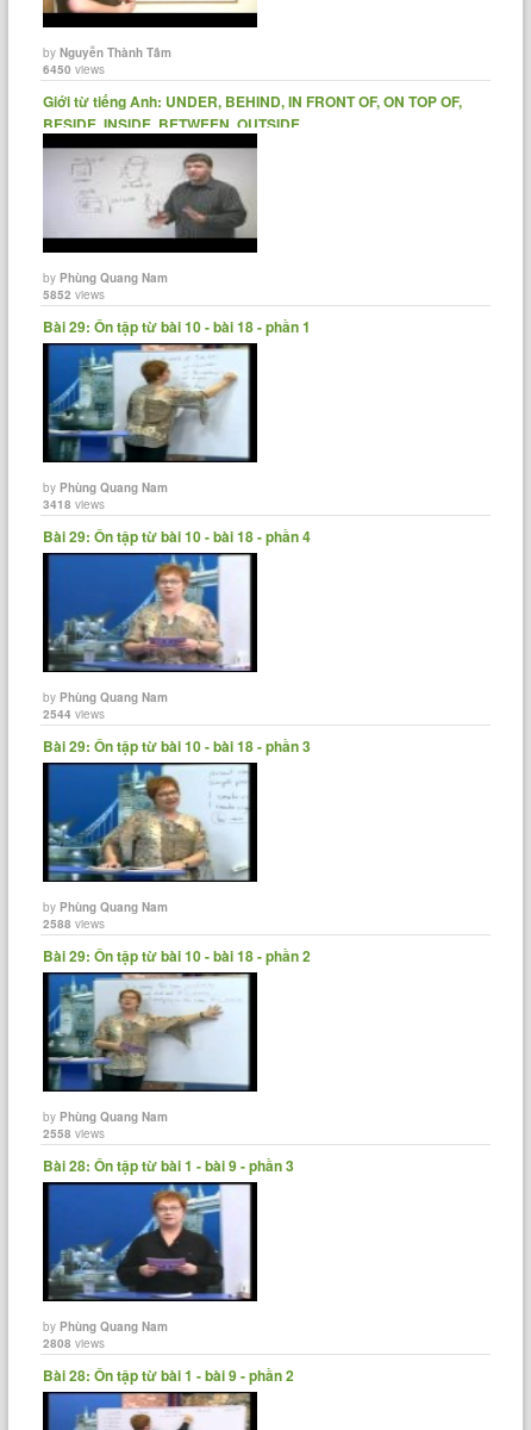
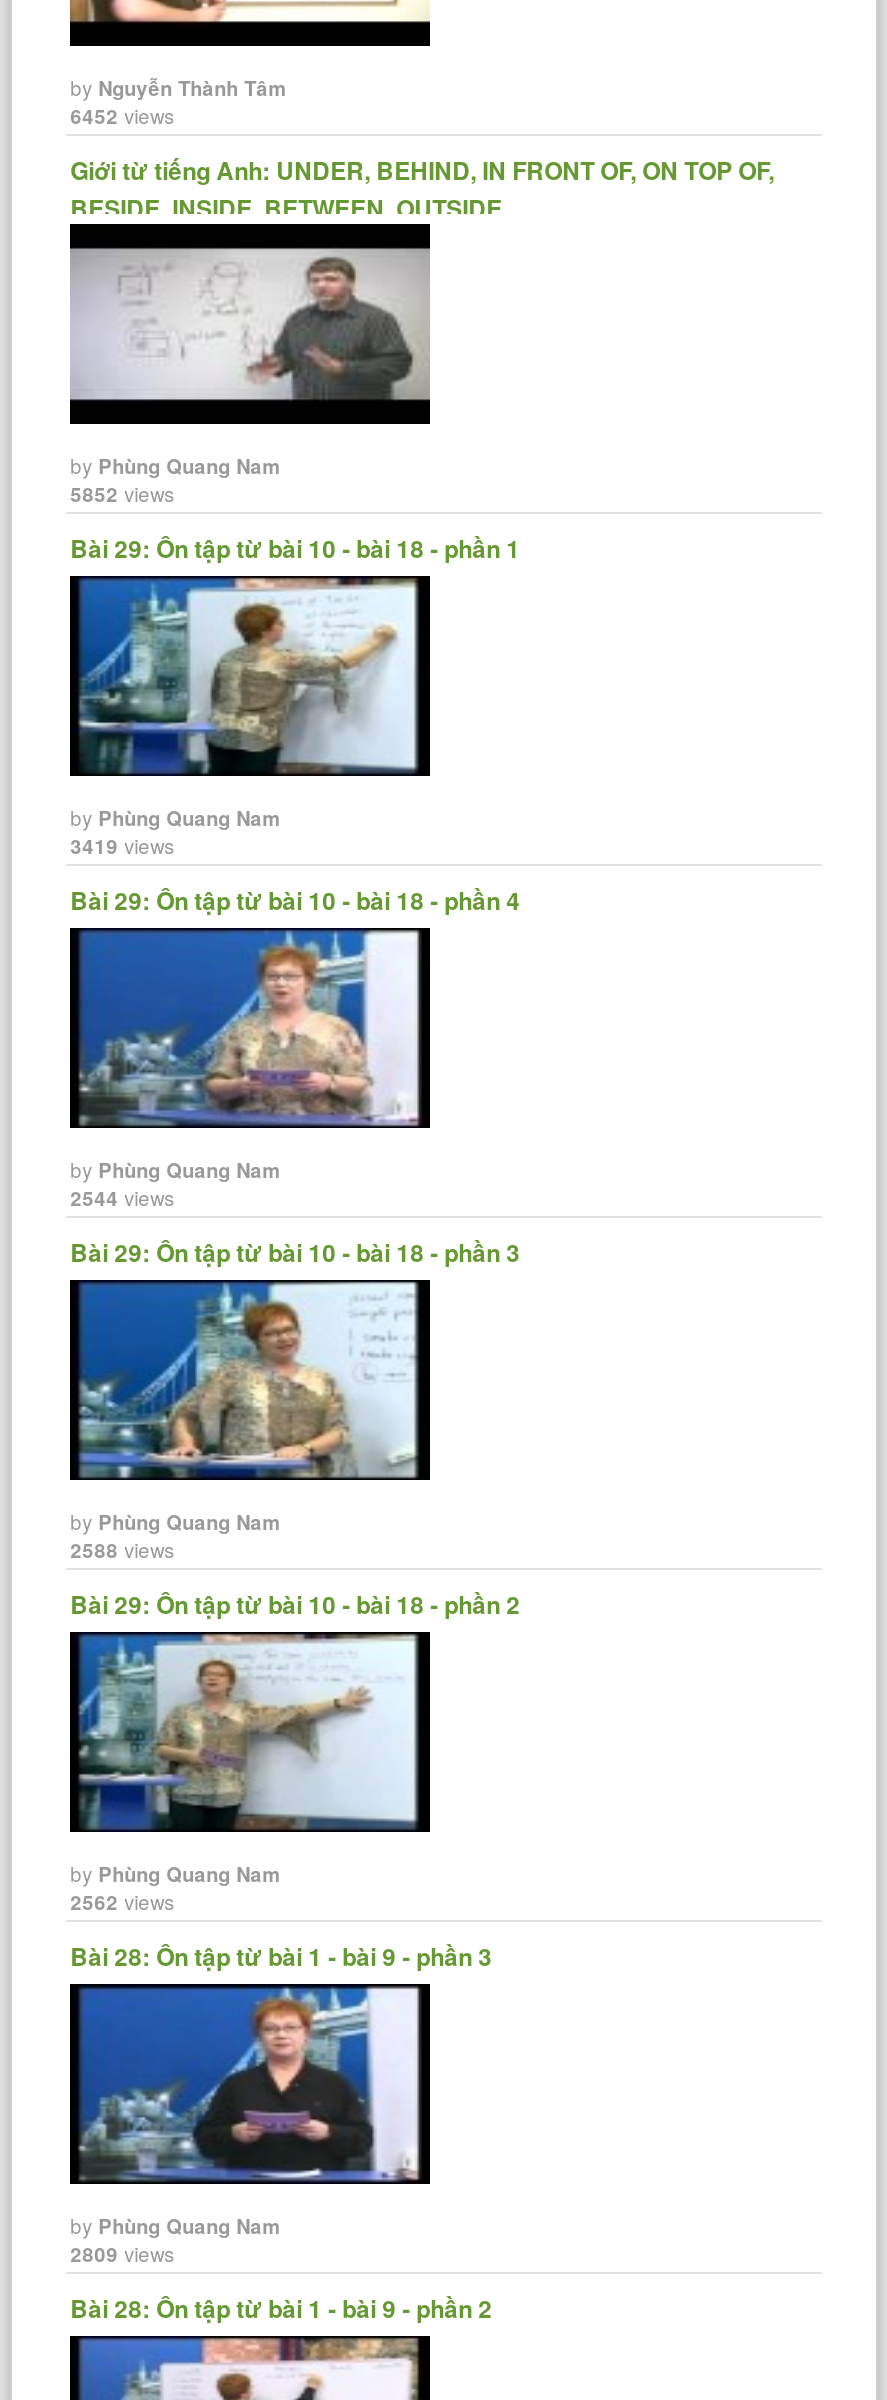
- 6450views
+ 6452views

- 3418 views
+ 3419 views

- 2558 views
+ 2562 views

- 2808 views
+ 2809 views
